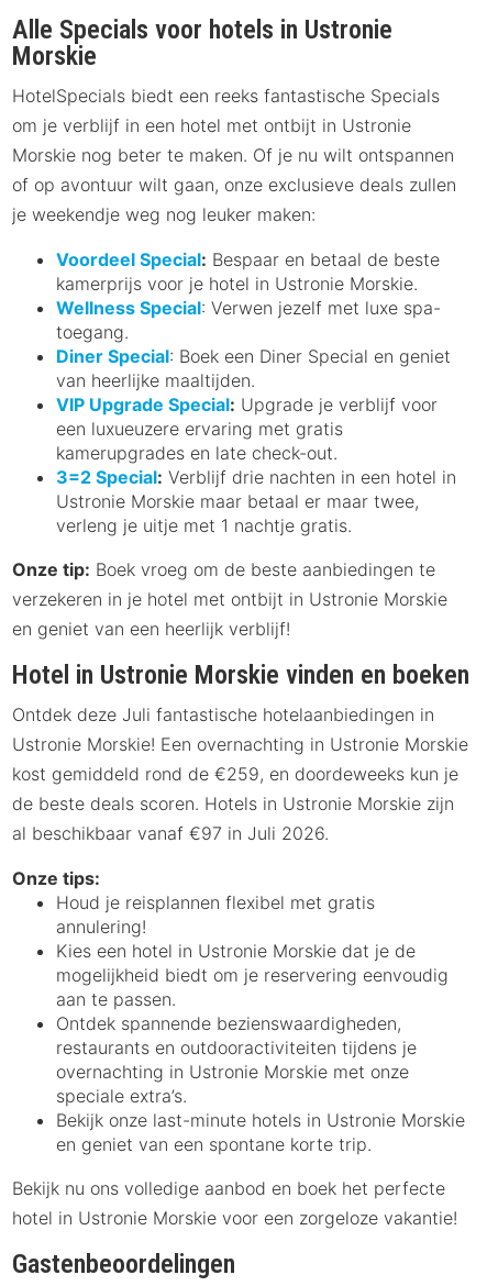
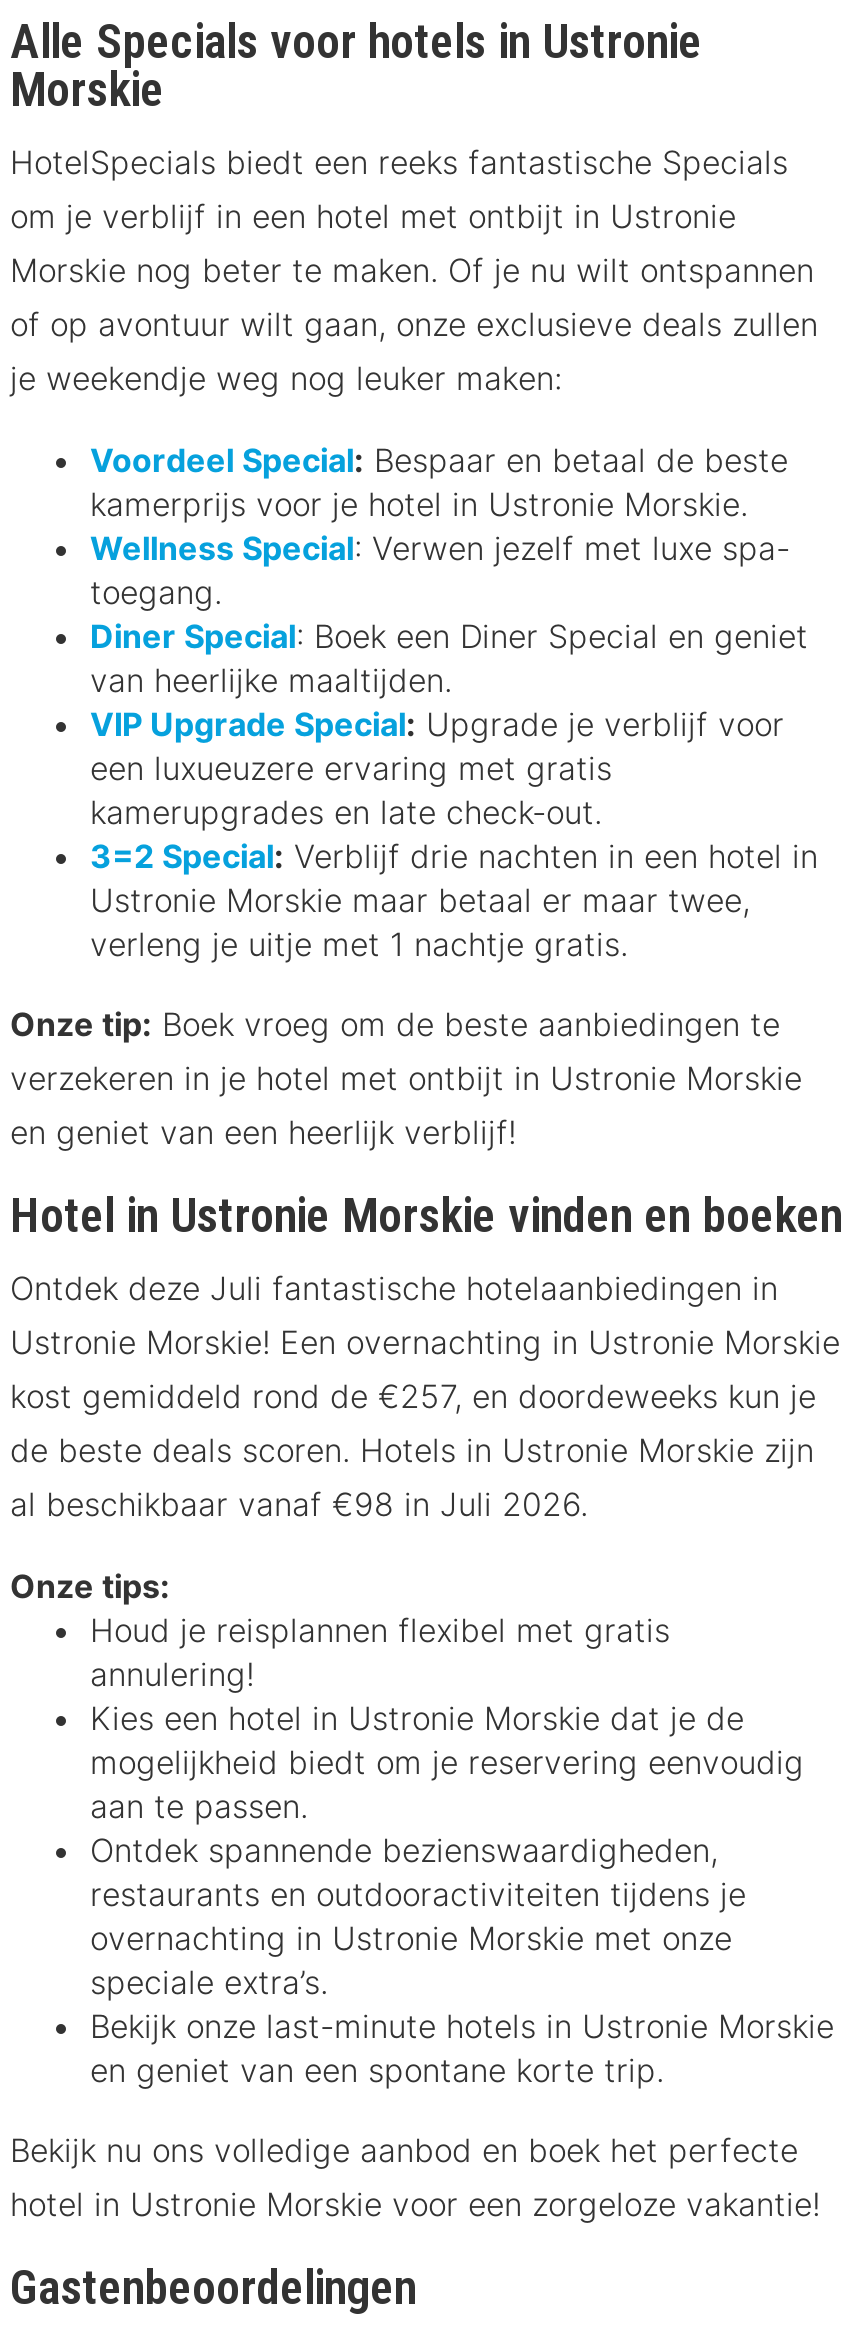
- kost gemiddeld rond de €259, en doordeweeks kun je
+ kost gemiddeld rond de €257, en doordeweeks kun je

- al beschikbaar vanaf €97 in Juli 2026.
+ al beschikbaar vanaf €98 in Juli 2026.
